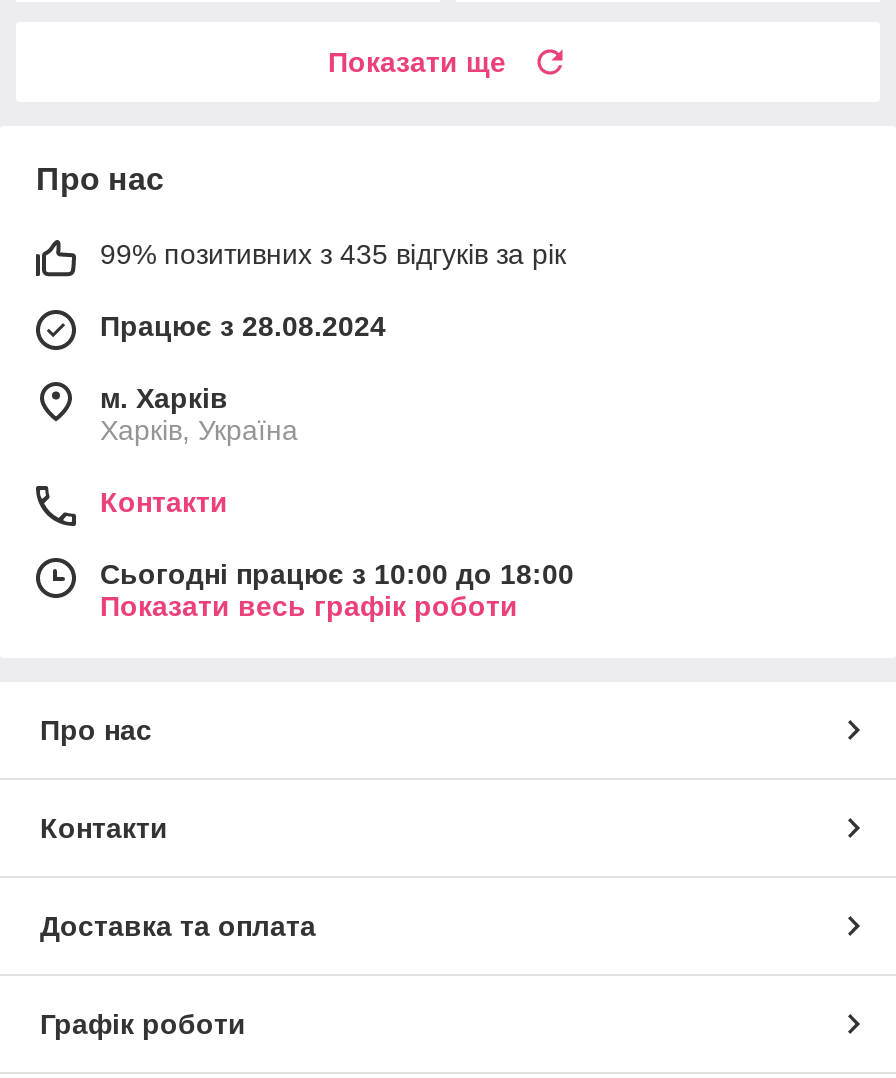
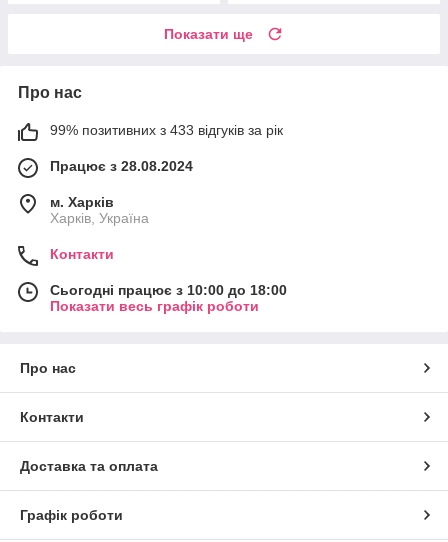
- 99% позитивних з 435 відгуків за рік
+ 99% позитивних з 433 відгуків за рік
